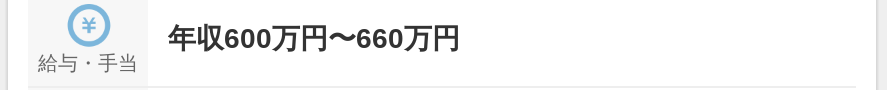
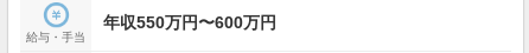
- 年収600万円〜660万円
+ 年収550万円〜600万円
